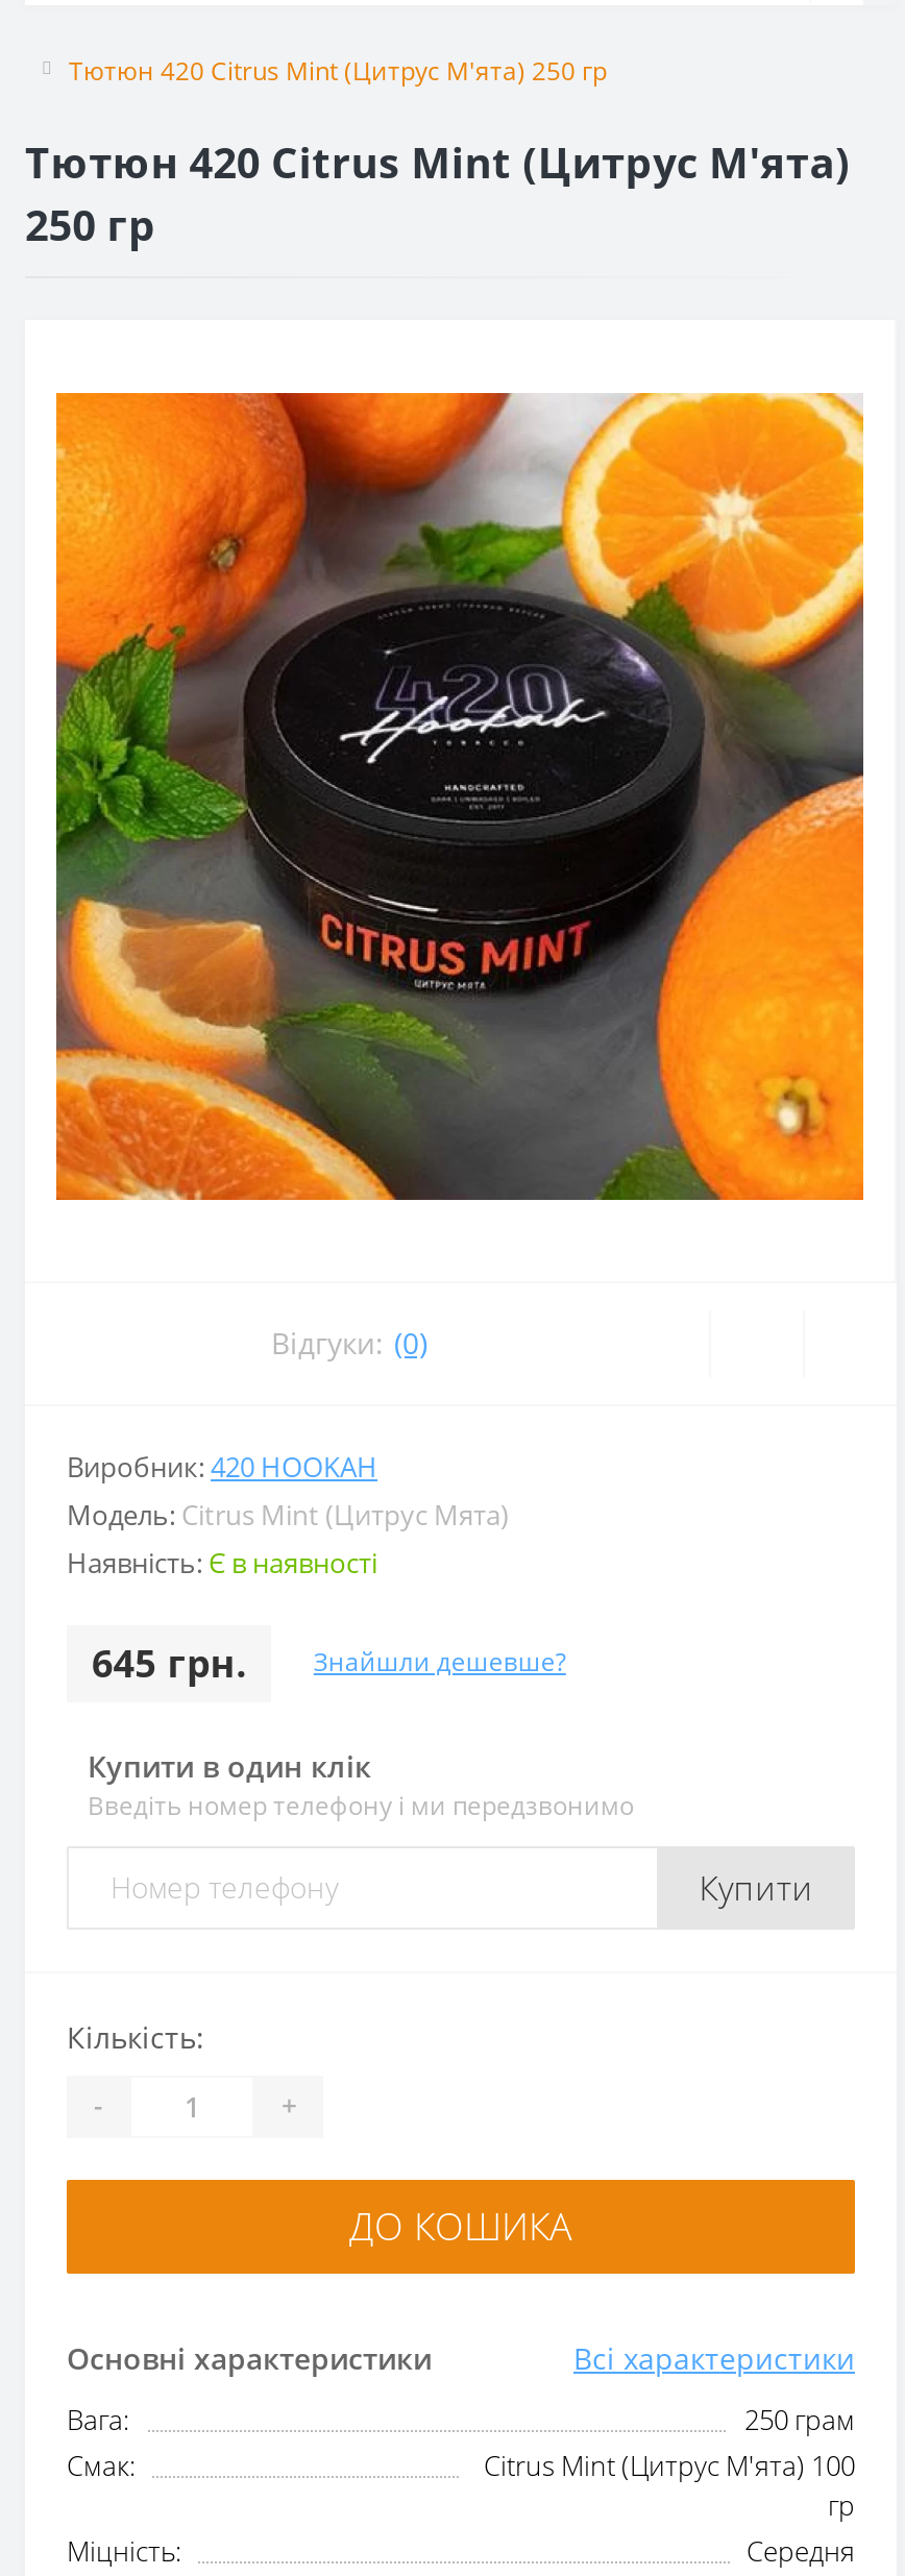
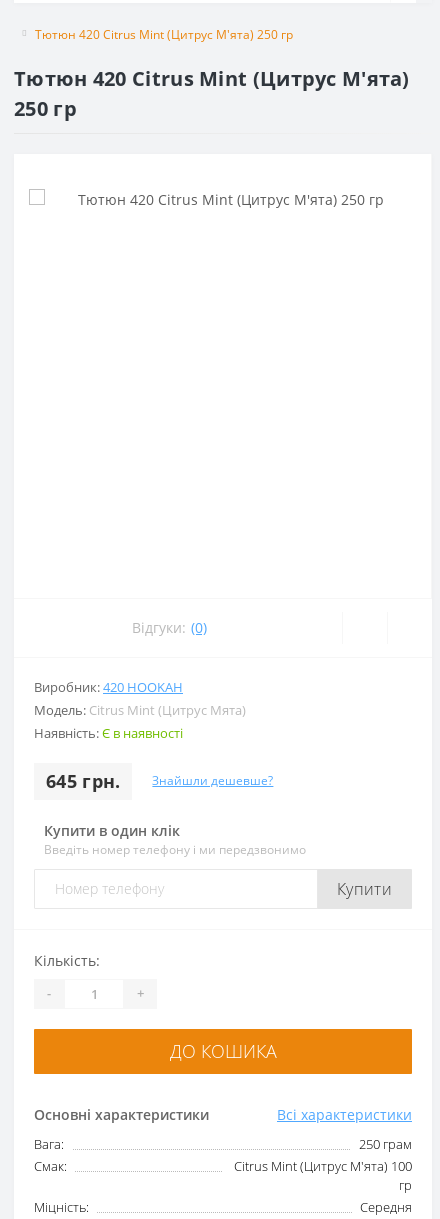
- [image]
